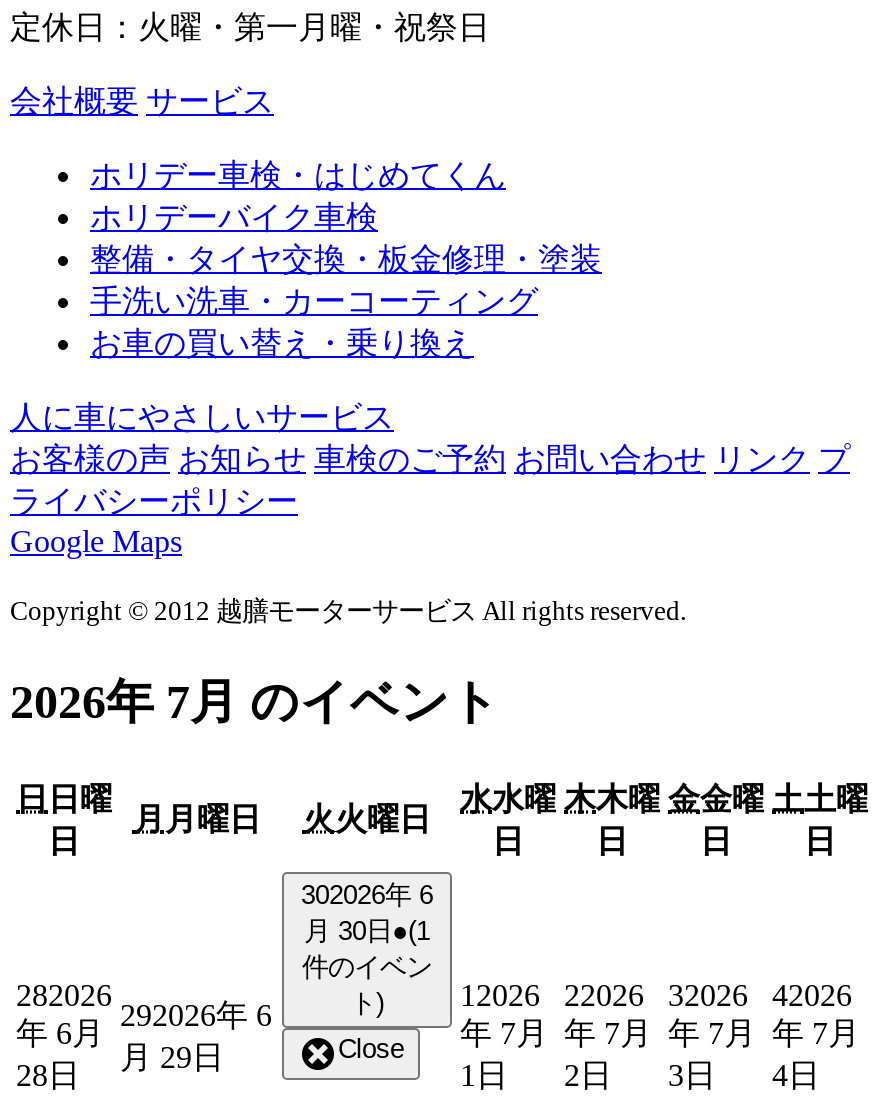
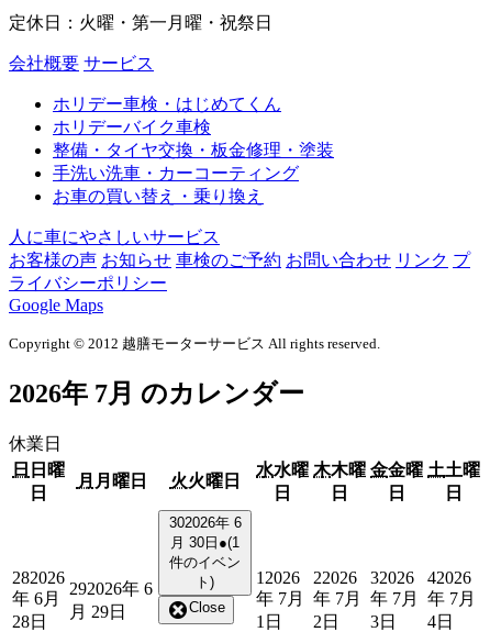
- 2026年 7月 のイベント
+ 2026年 7月 のカレンダー
+ 休業日
